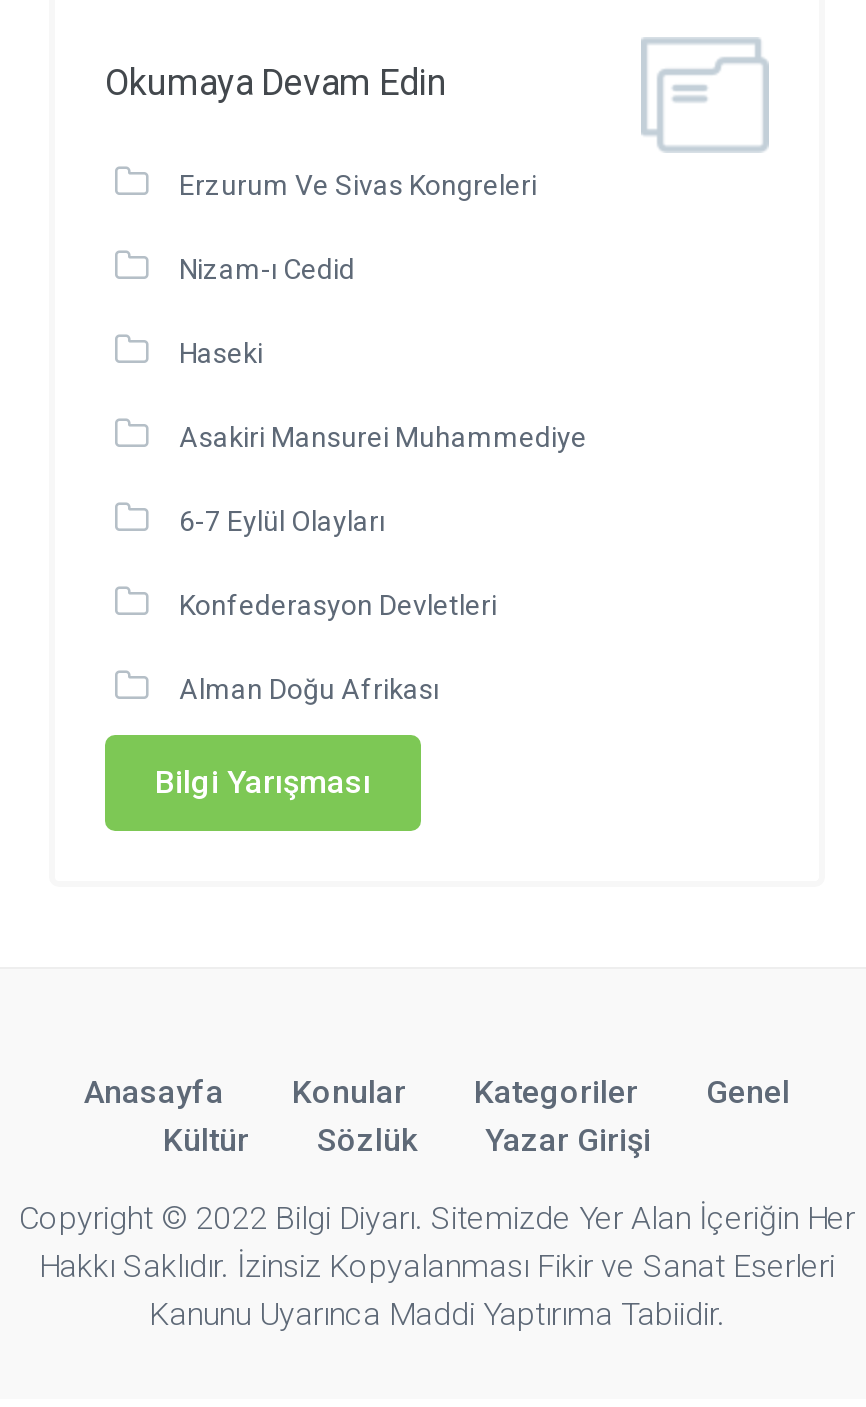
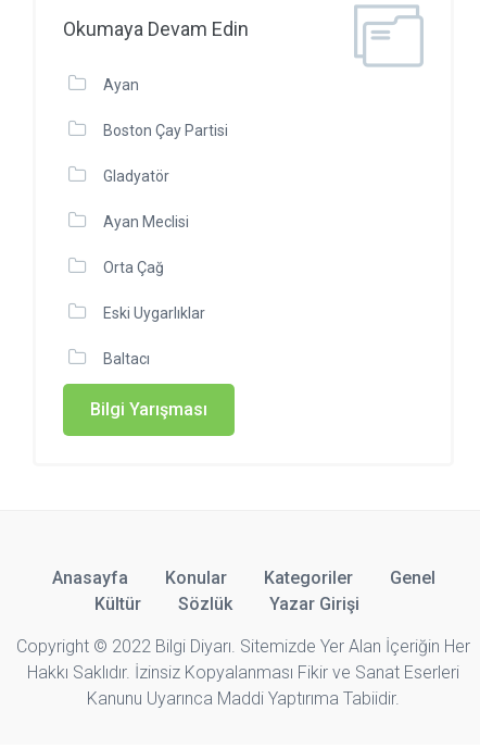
- Erzurum Ve Sivas Kongreleri
+ Ayan

- Nizam-ı Cedid
+ Boston Çay Partisi

- Haseki
+ Gladyatör

- Asakiri Mansurei Muhammediye
+ Ayan Meclisi

- 6-7 Eylül Olayları
+ Orta Çağ

- Konfederasyon Devletleri
+ Eski Uygarlıklar

- Alman Doğu Afrikası
+ Baltacı
